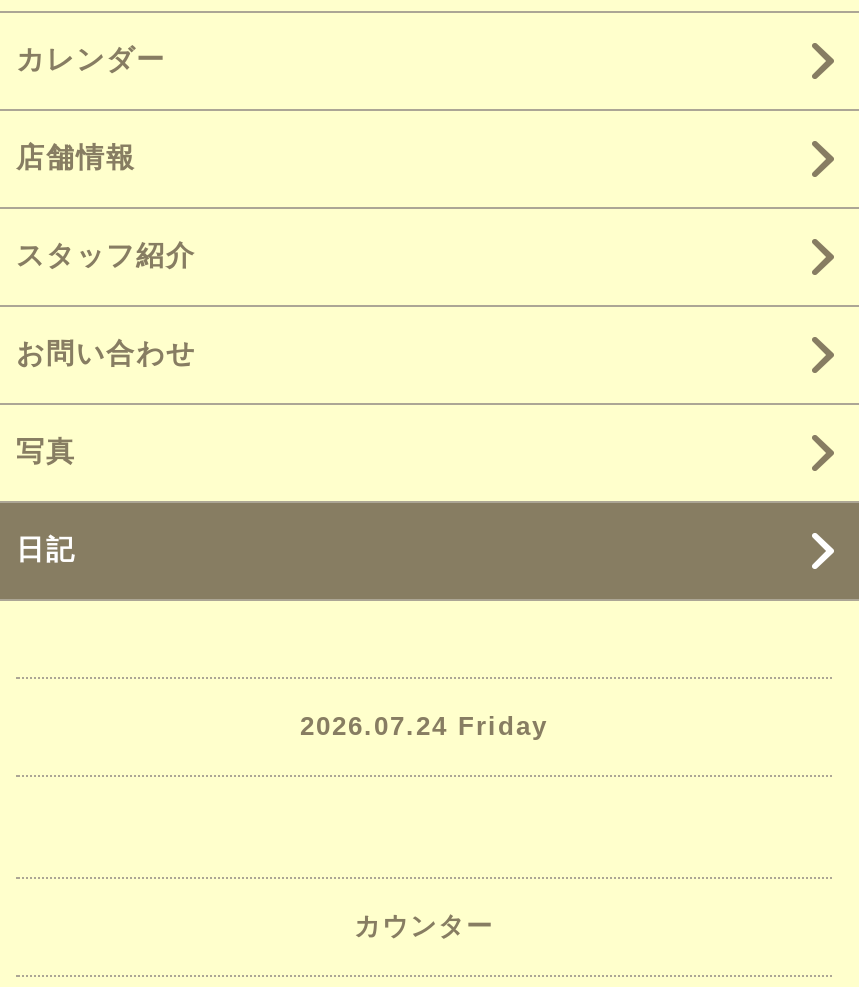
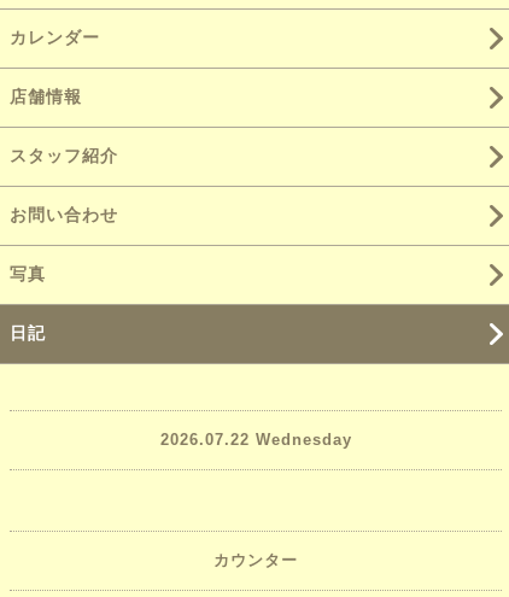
- 2026.07.24 Friday
+ 2026.07.22 Wednesday
